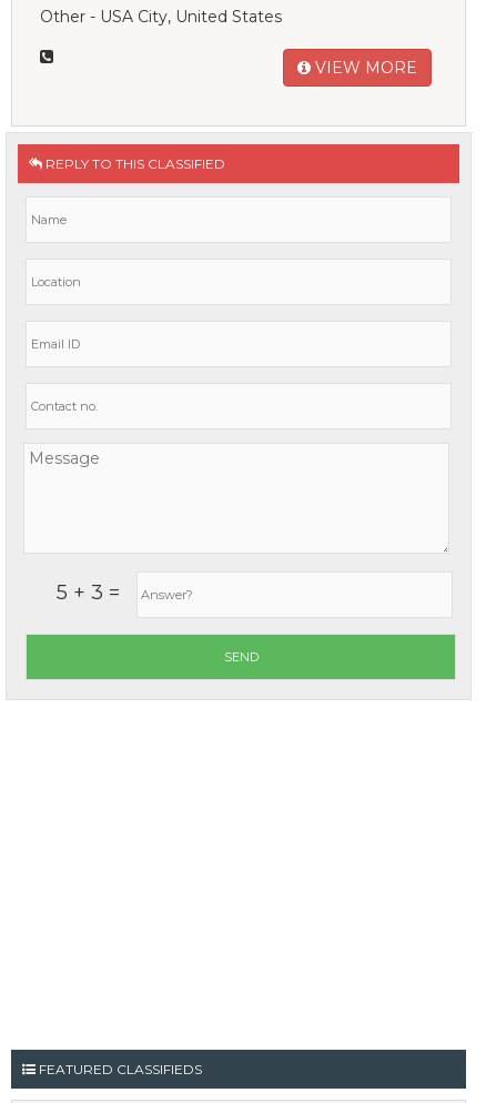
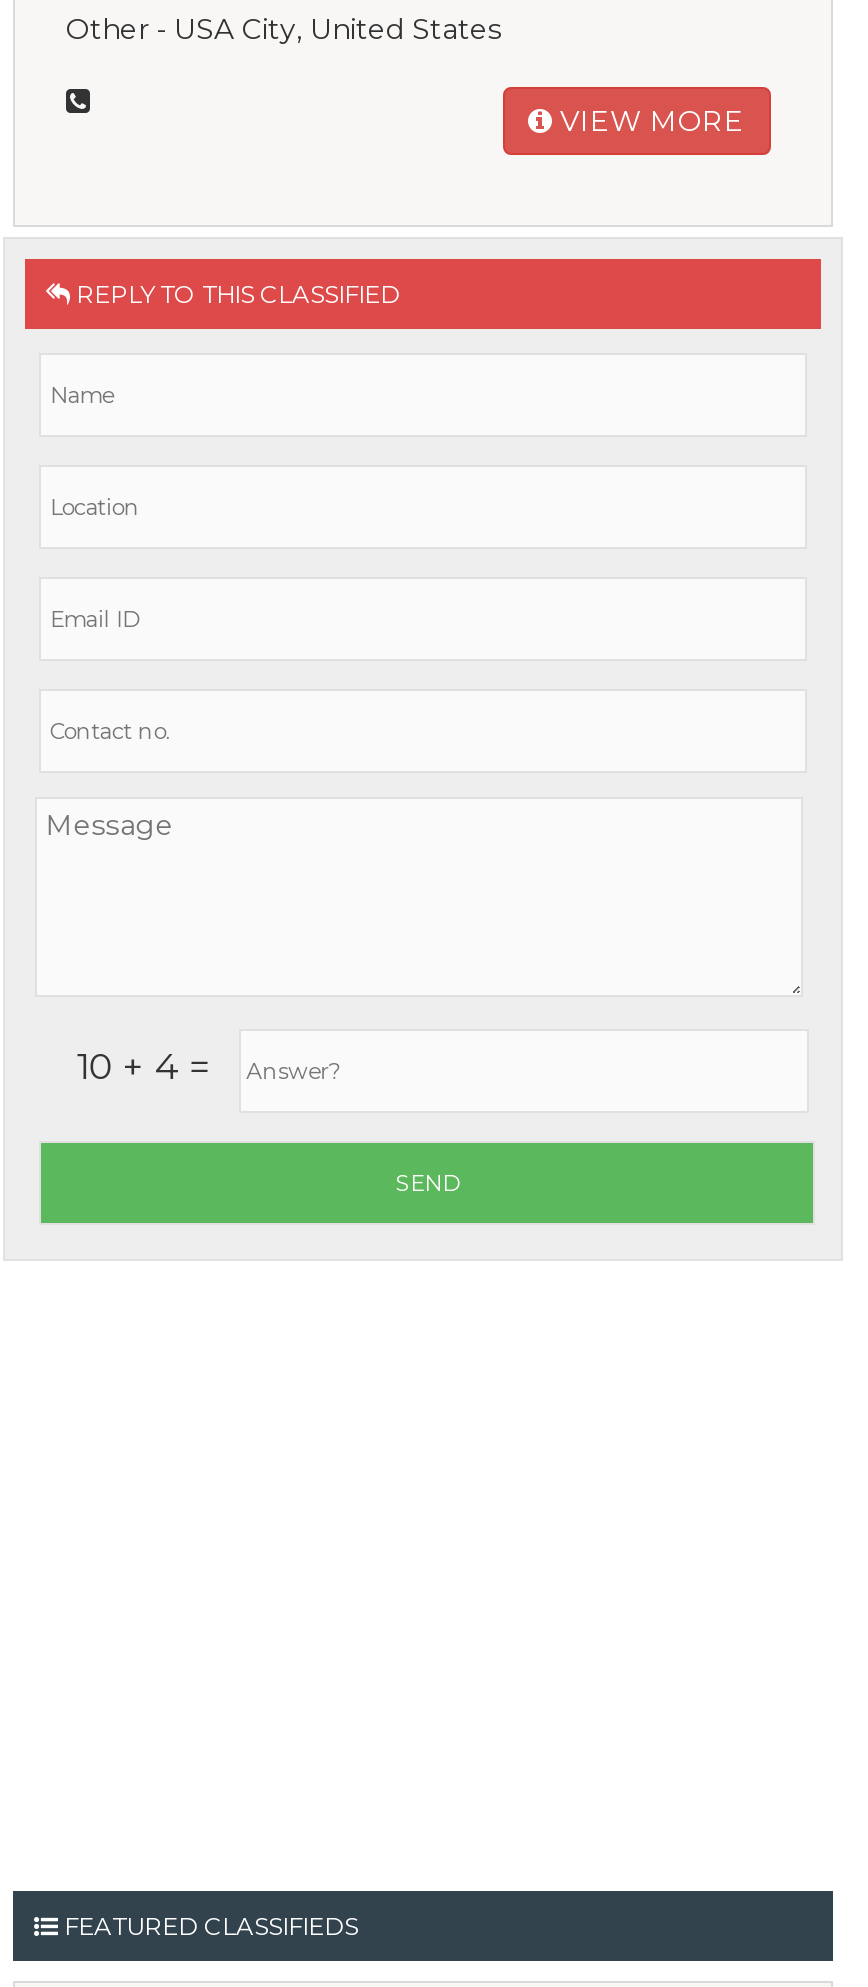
- 5 + 3 =
+ 10 + 4 =
